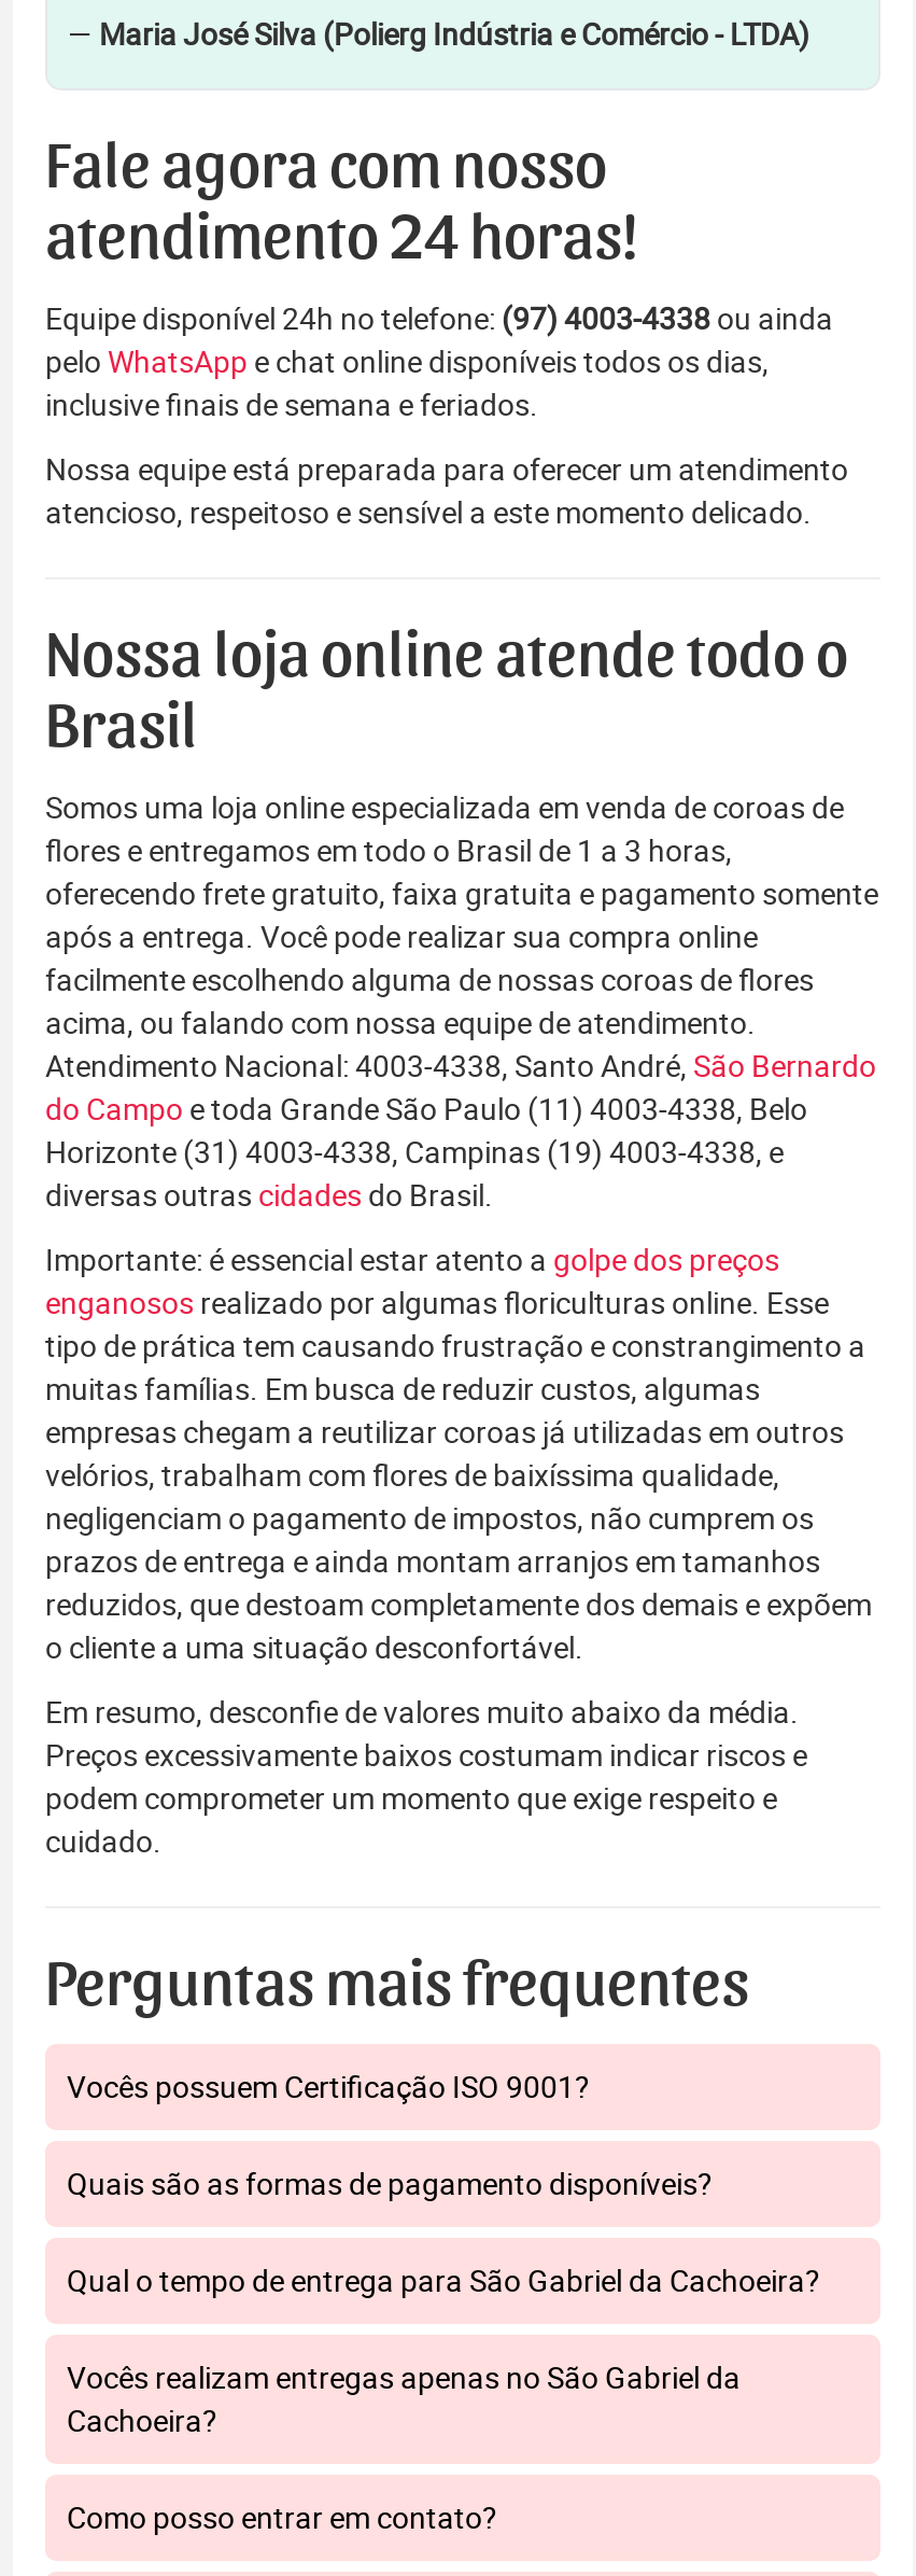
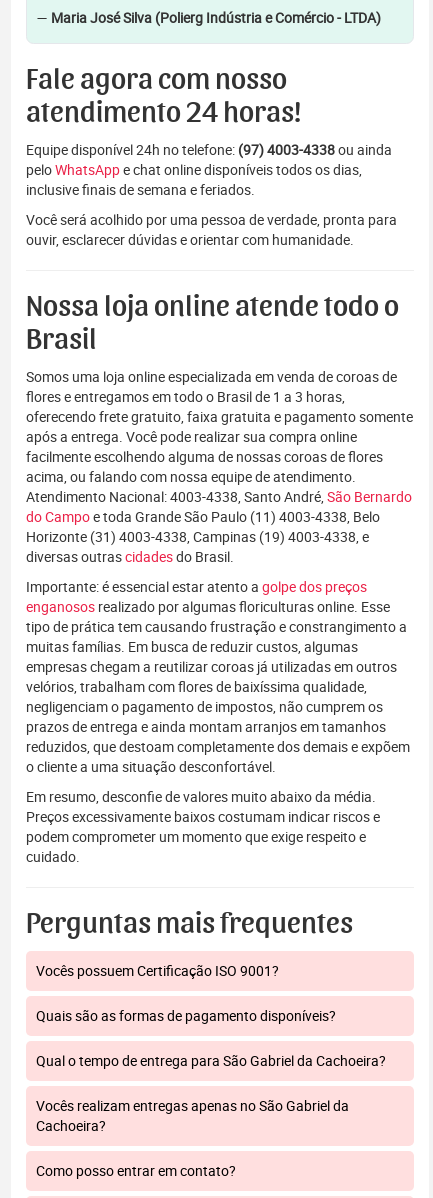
- Nossa equipe está preparada para oferecer um atendimento
- atencioso, respeitoso e sensível a este momento delicado.
+ Você será acolhido por uma pessoa de verdade, pronta para
+ ouvir, esclarecer dúvidas e orientar com humanidade.
